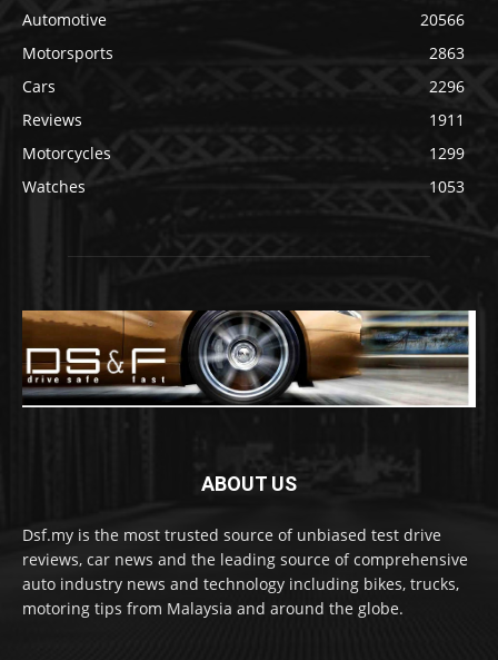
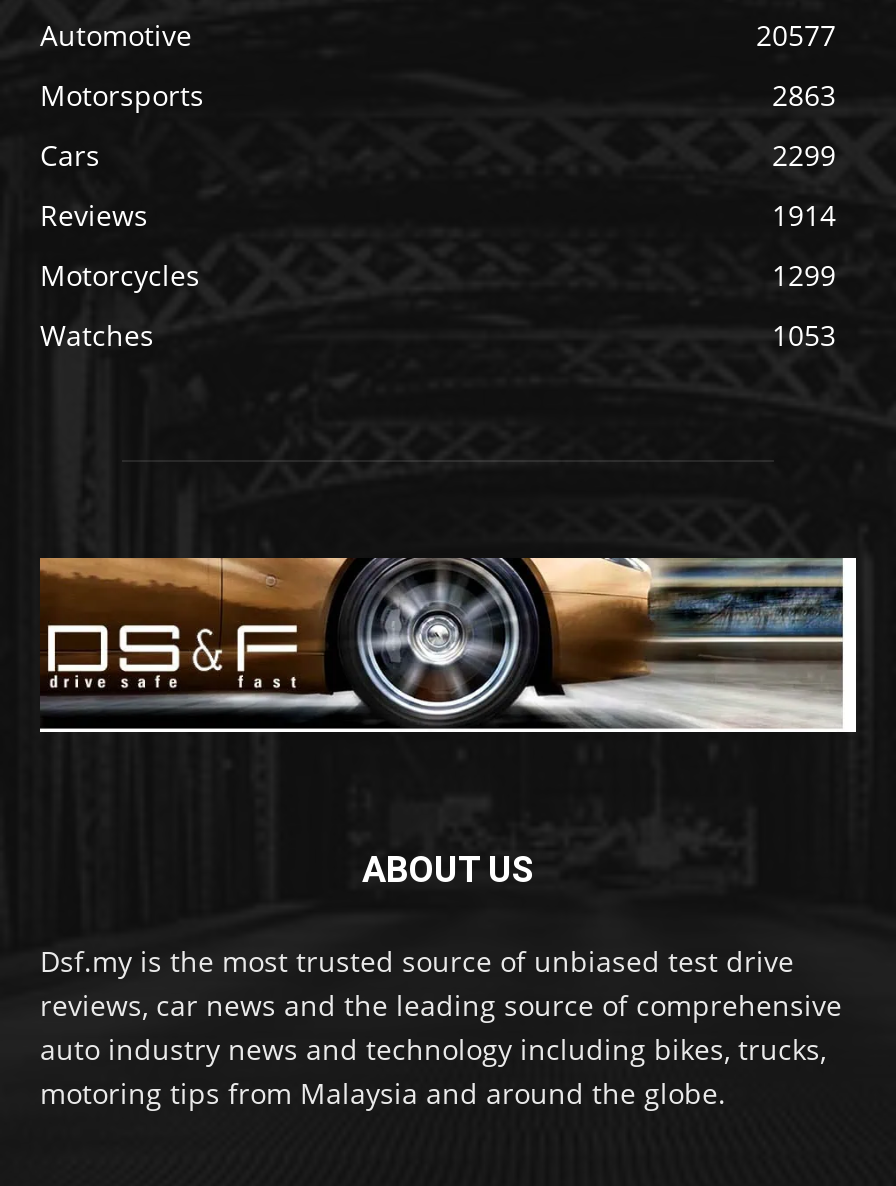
- 20566
+ 20577

- 2296
+ 2299

- 1911
+ 1914
